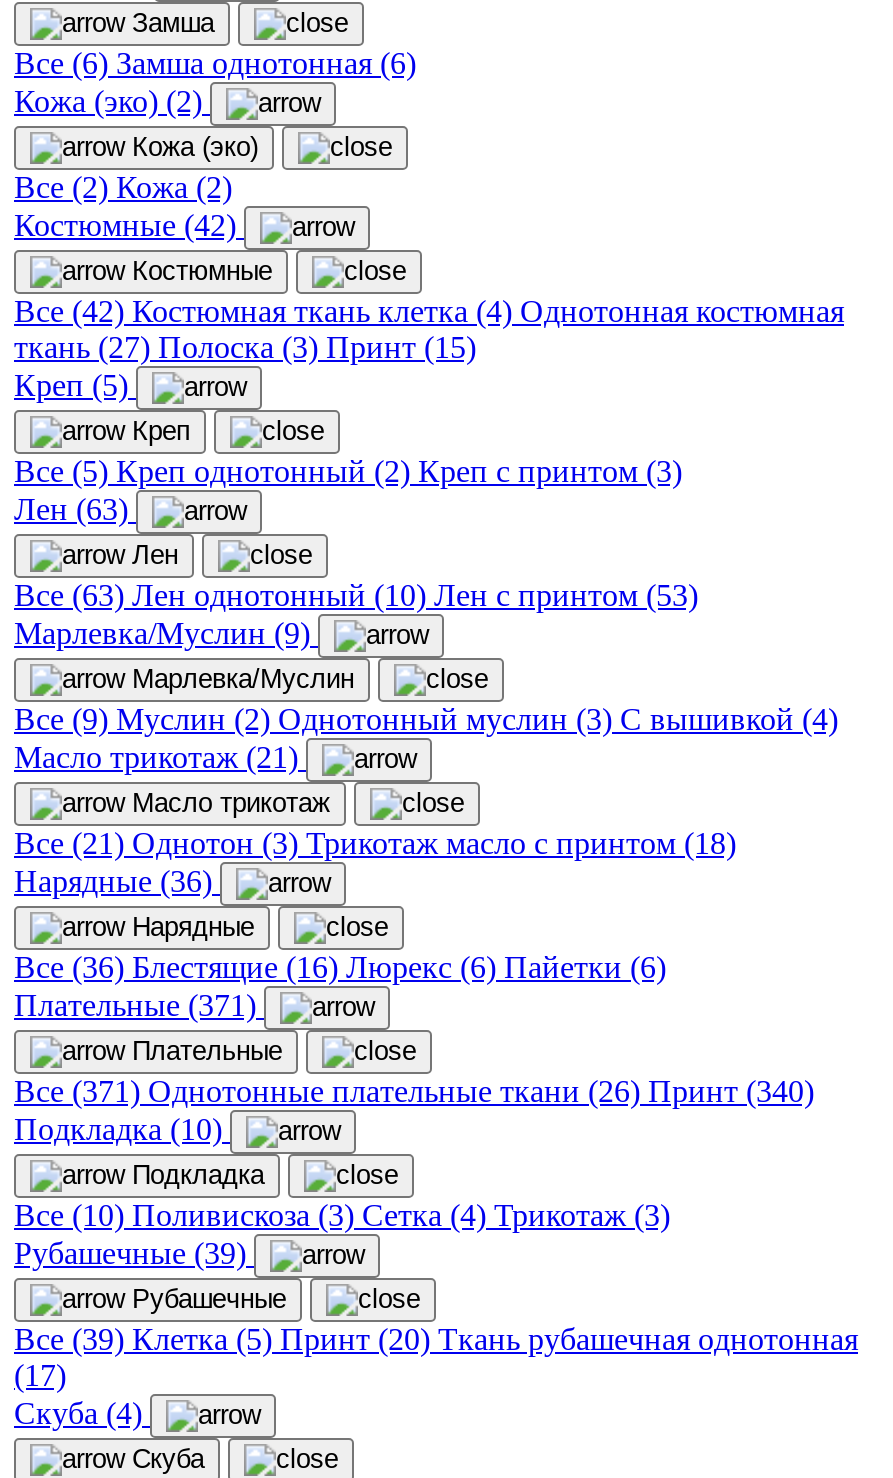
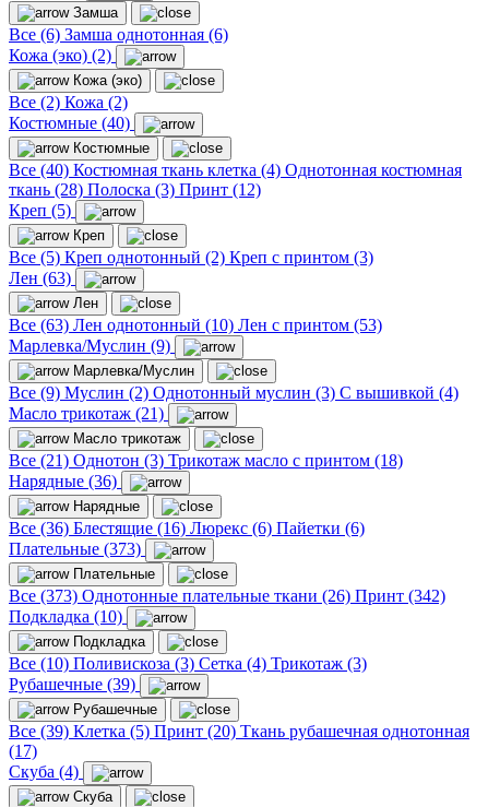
- Костюмные (42)
+ Костюмные (40)

- Все (42) Костюмная ткань клетка (4) Однотонная костюмная
+ Все (40) Костюмная ткань клетка (4) Однотонная костюмная

- ткань (27) Полоска (3) Принт (15)
+ ткань (28) Полоска (3) Принт (12)

- Плательные (371)
+ Плательные (373)

- Все (371) Однотонные плательные ткани (26) Принт (340)
+ Все (373) Однотонные плательные ткани (26) Принт (342)
